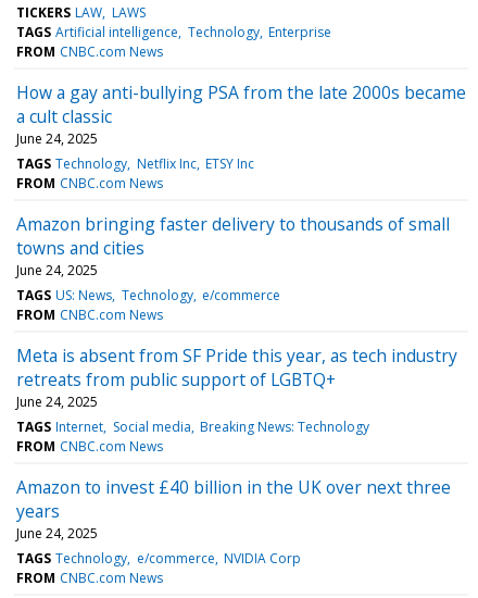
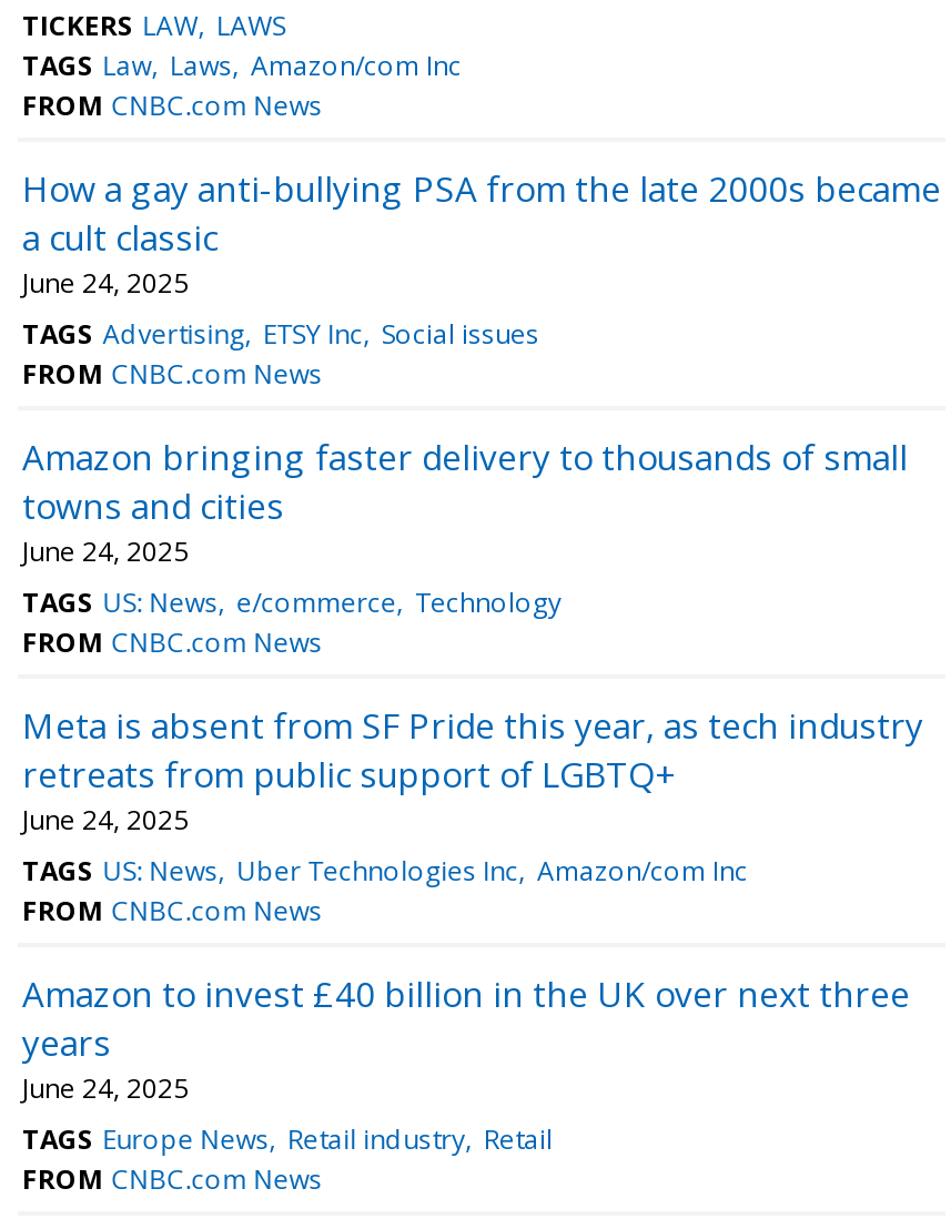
- TAGS Artificial intelligence Technology Enterprise
+ TAGS Law Laws Amazon/com Inc

- TAGS Technology Netflix Inc ETSY Inc
+ TAGS Advertising ETSY Inc Social issues

- TAGS US: News Technology e/commerce
+ TAGS US: News e/commerce Technology

- TAGS Internet Social media Breaking News: Technology
+ TAGS US: News Uber Technologies Inc Amazon/com Inc

- TAGS Technology e/commerce NVIDIA Corp
+ TAGS Europe News Retail industry Retail
